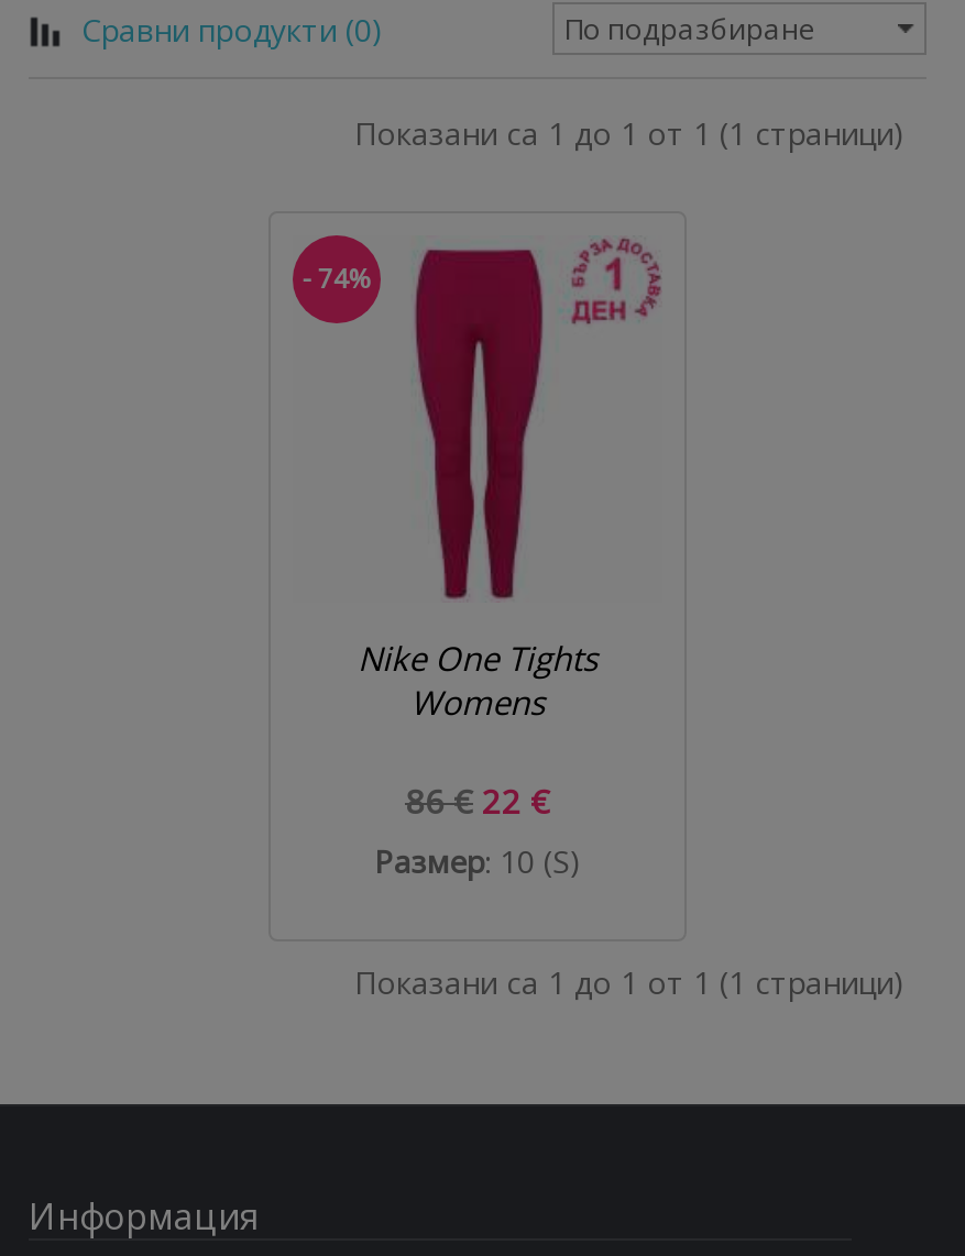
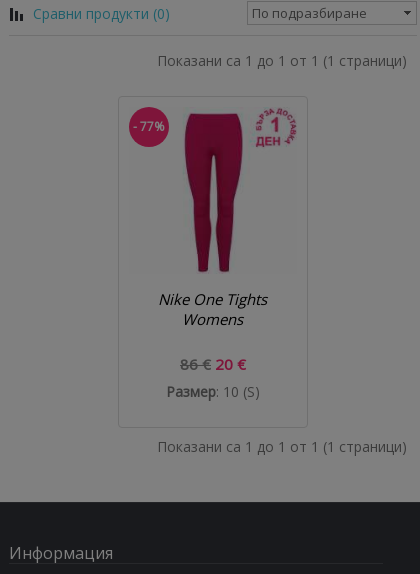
- - 74%
+ - 77%

- 86 € 22 €
+ 86 € 20 €
